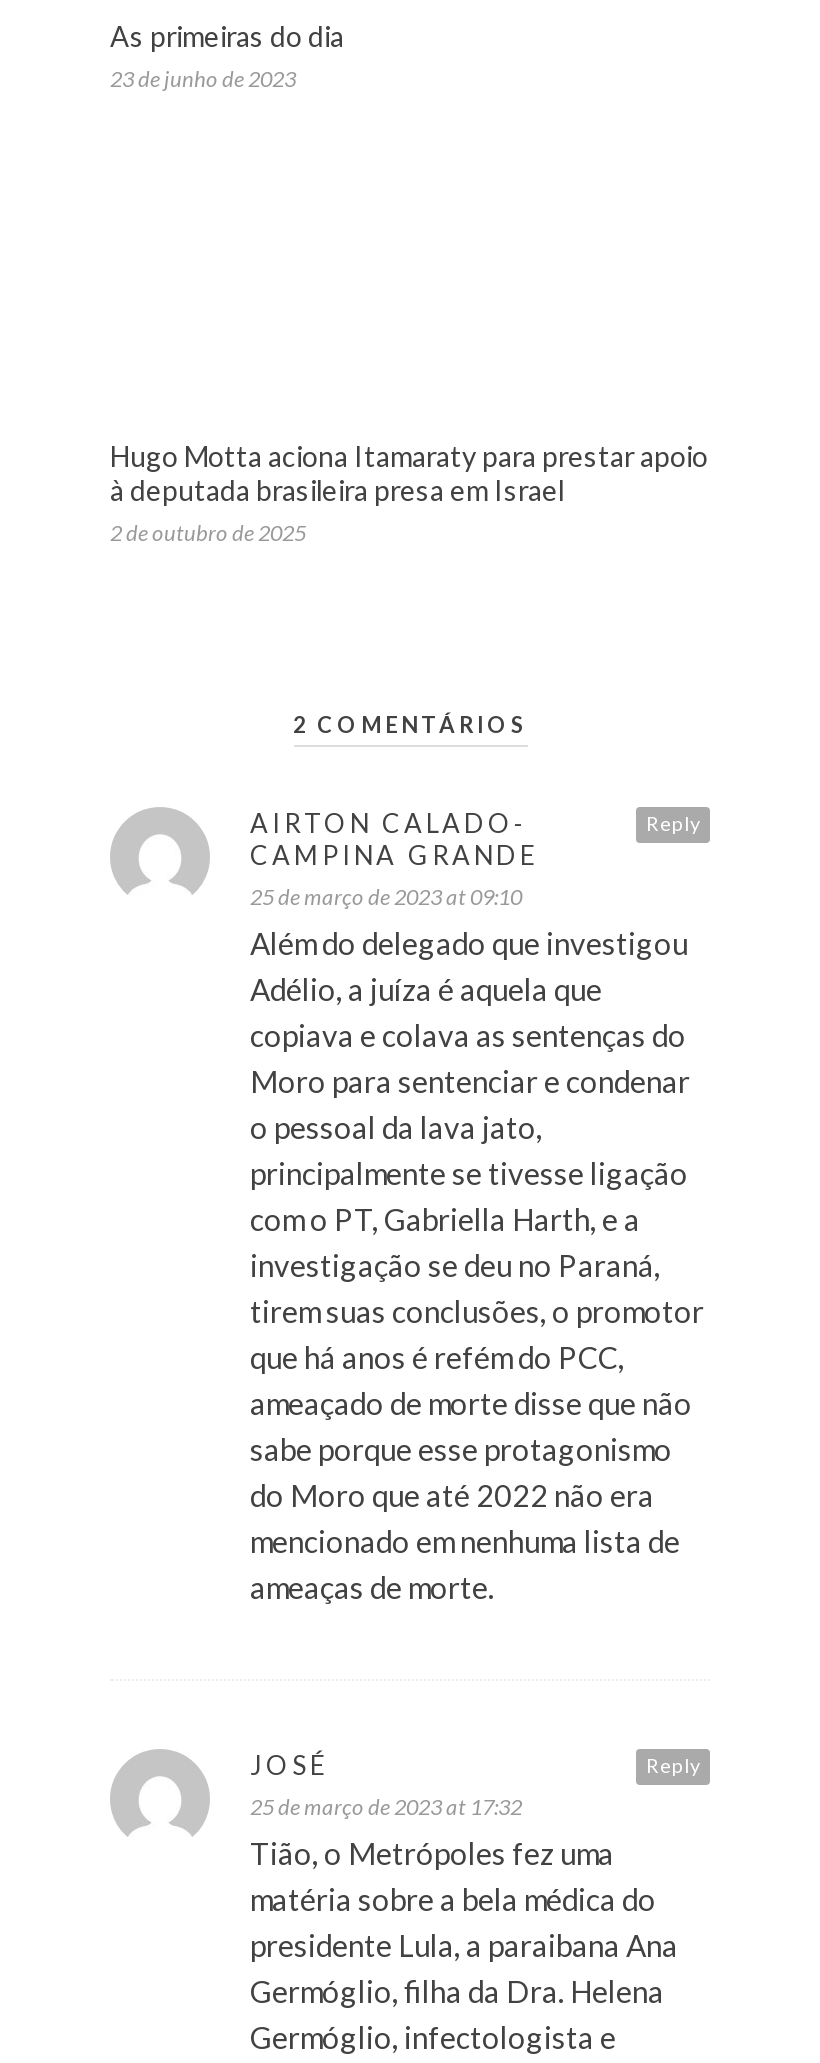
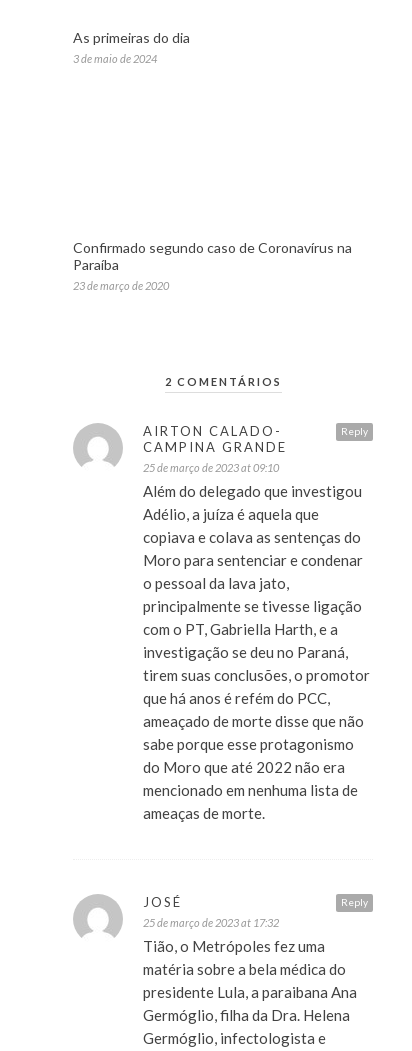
- 23 de junho de 2023
+ 3 de maio de 2024

- Hugo Motta aciona Itamaraty para prestar apoio
- à deputada brasileira presa em Israel
- 2 de outubro de 2025
+ Confirmado segundo caso de Coronavírus na
+ Paraíba
+ 23 de março de 2020
